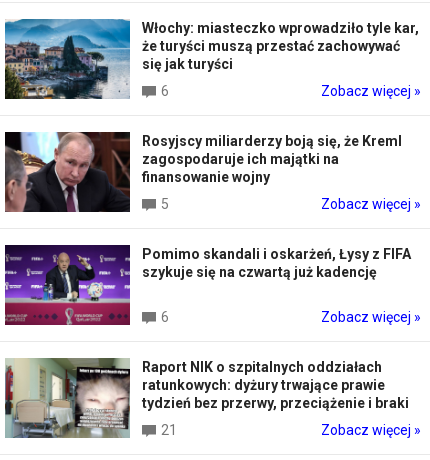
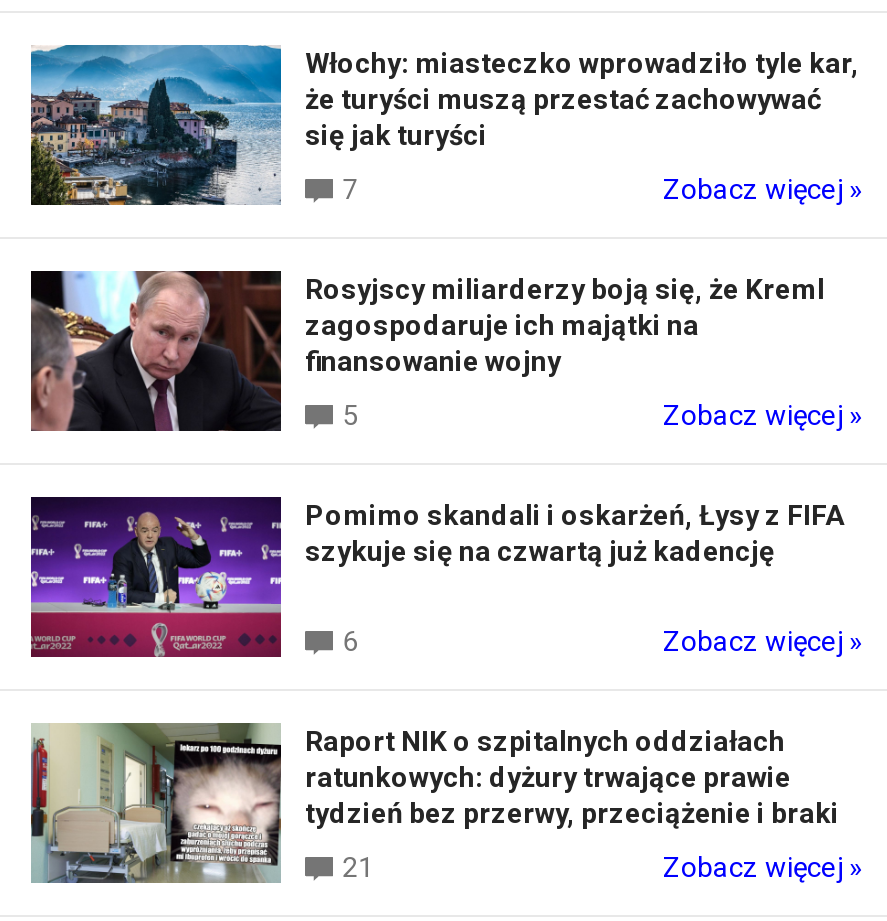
- 6
+ 7
